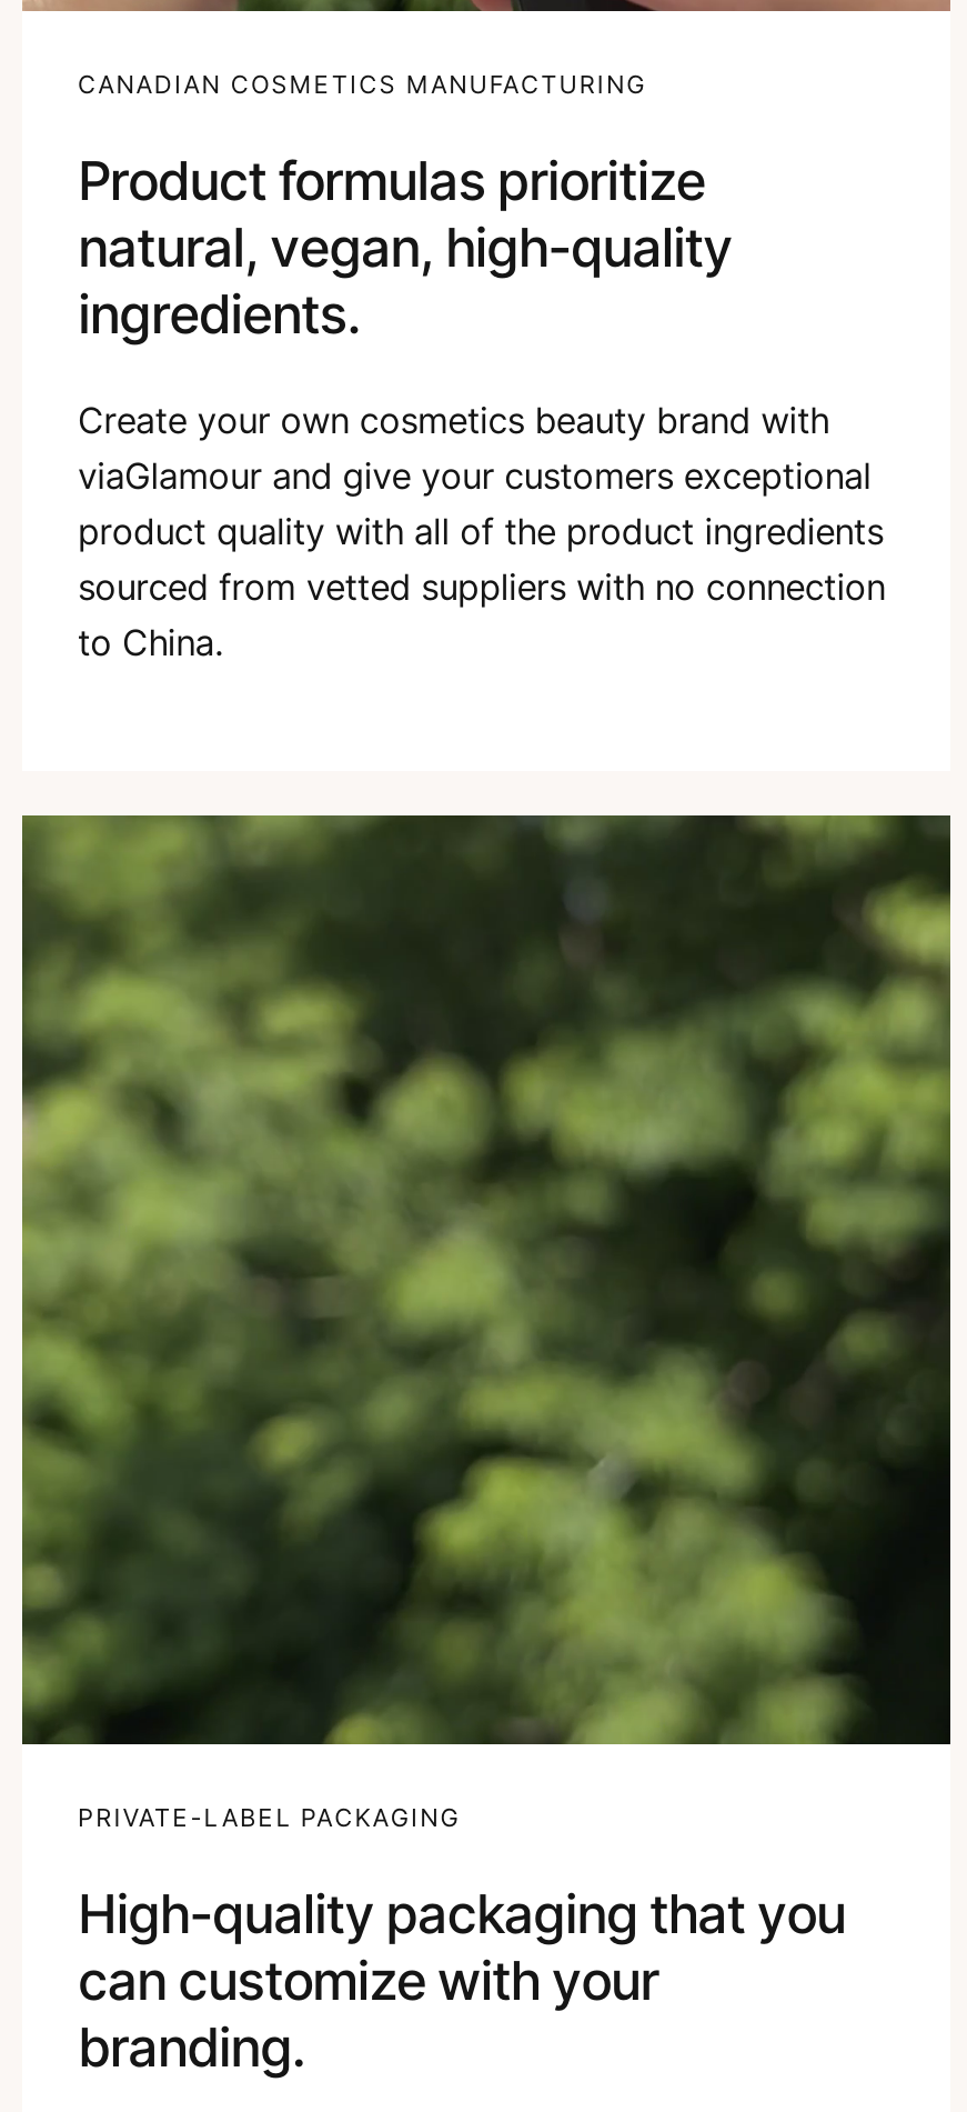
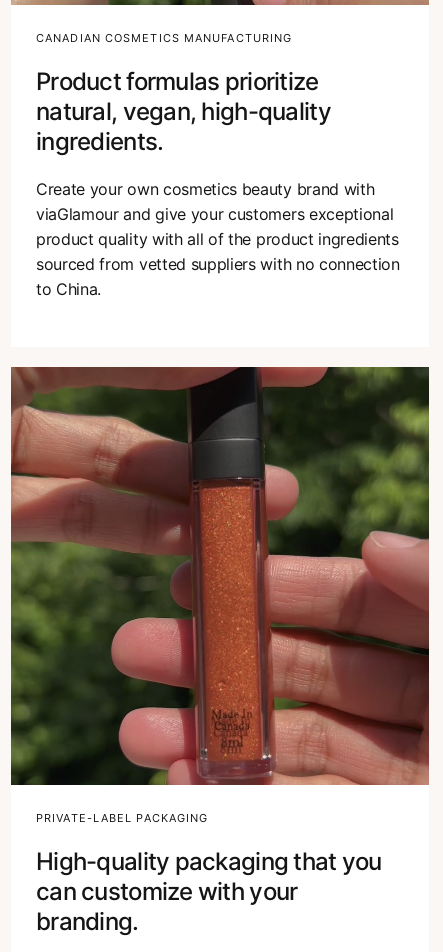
- [image]
+ [image]
